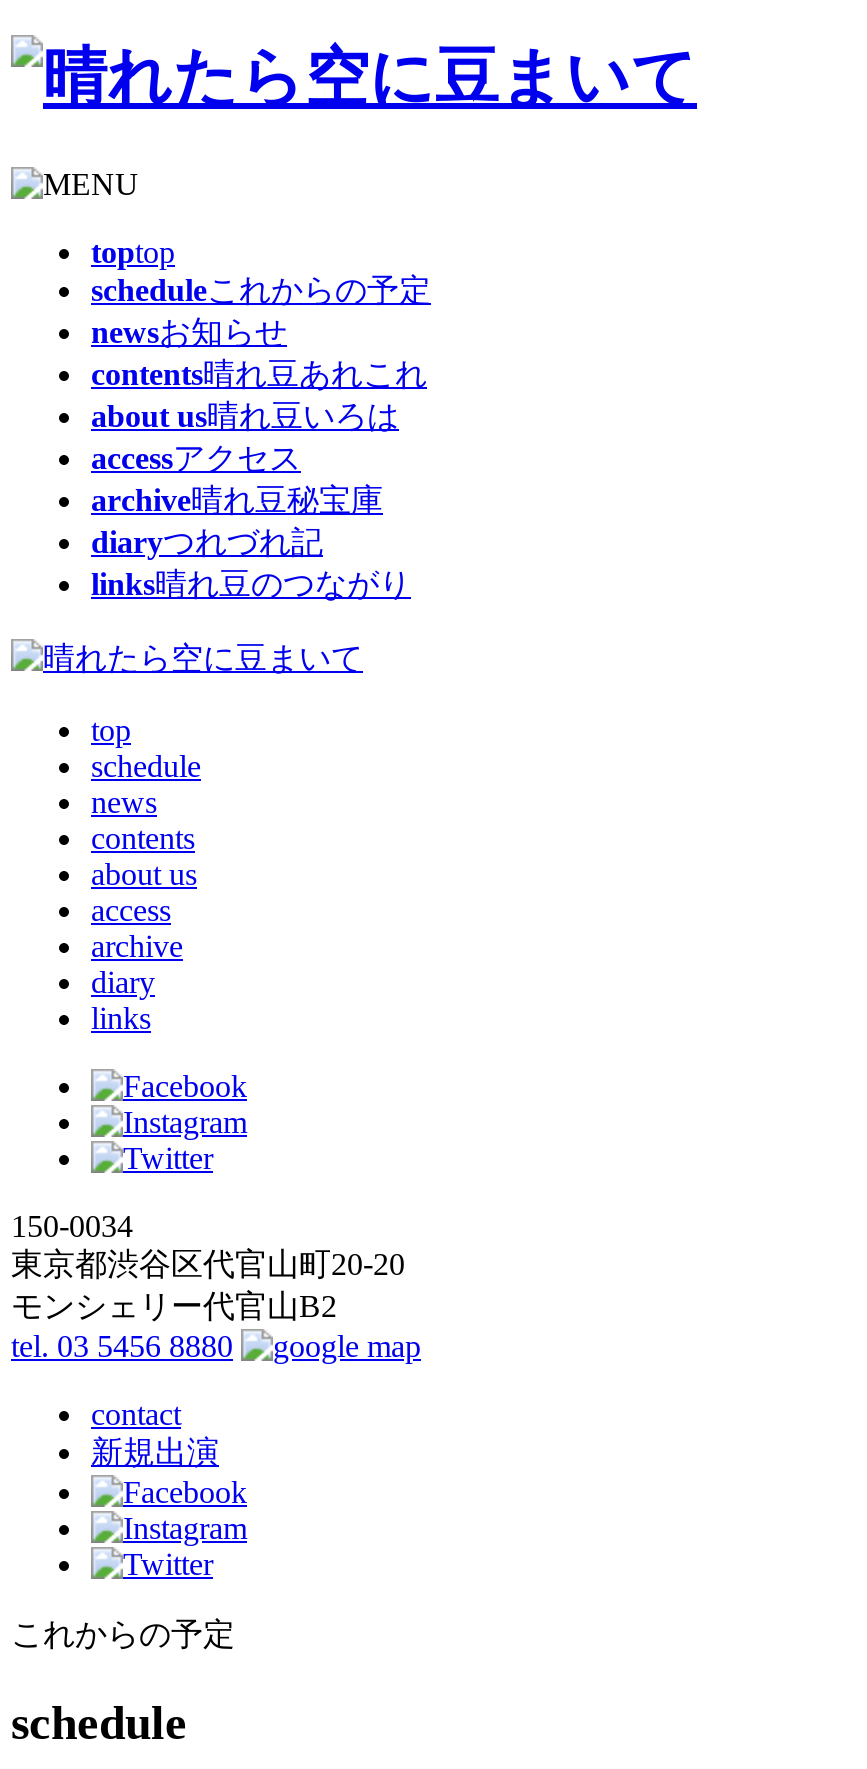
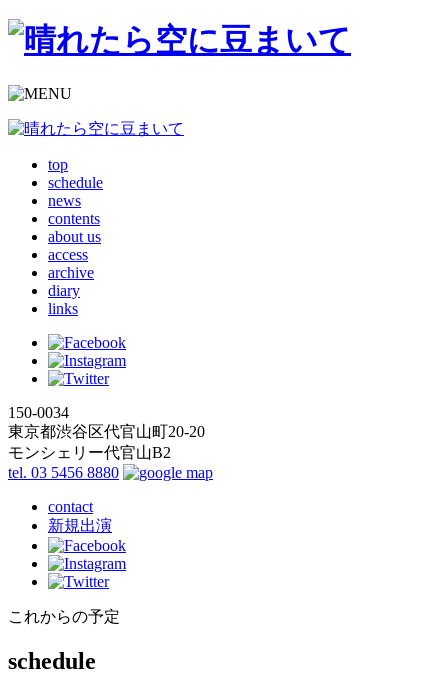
- toptop
- scheduleこれからの予定
- newsお知らせ
- contents晴れ豆あれこれ
- about us晴れ豆いろは
- accessアクセス
- archive晴れ豆秘宝庫
- diaryつれづれ記
- links晴れ豆のつながり
